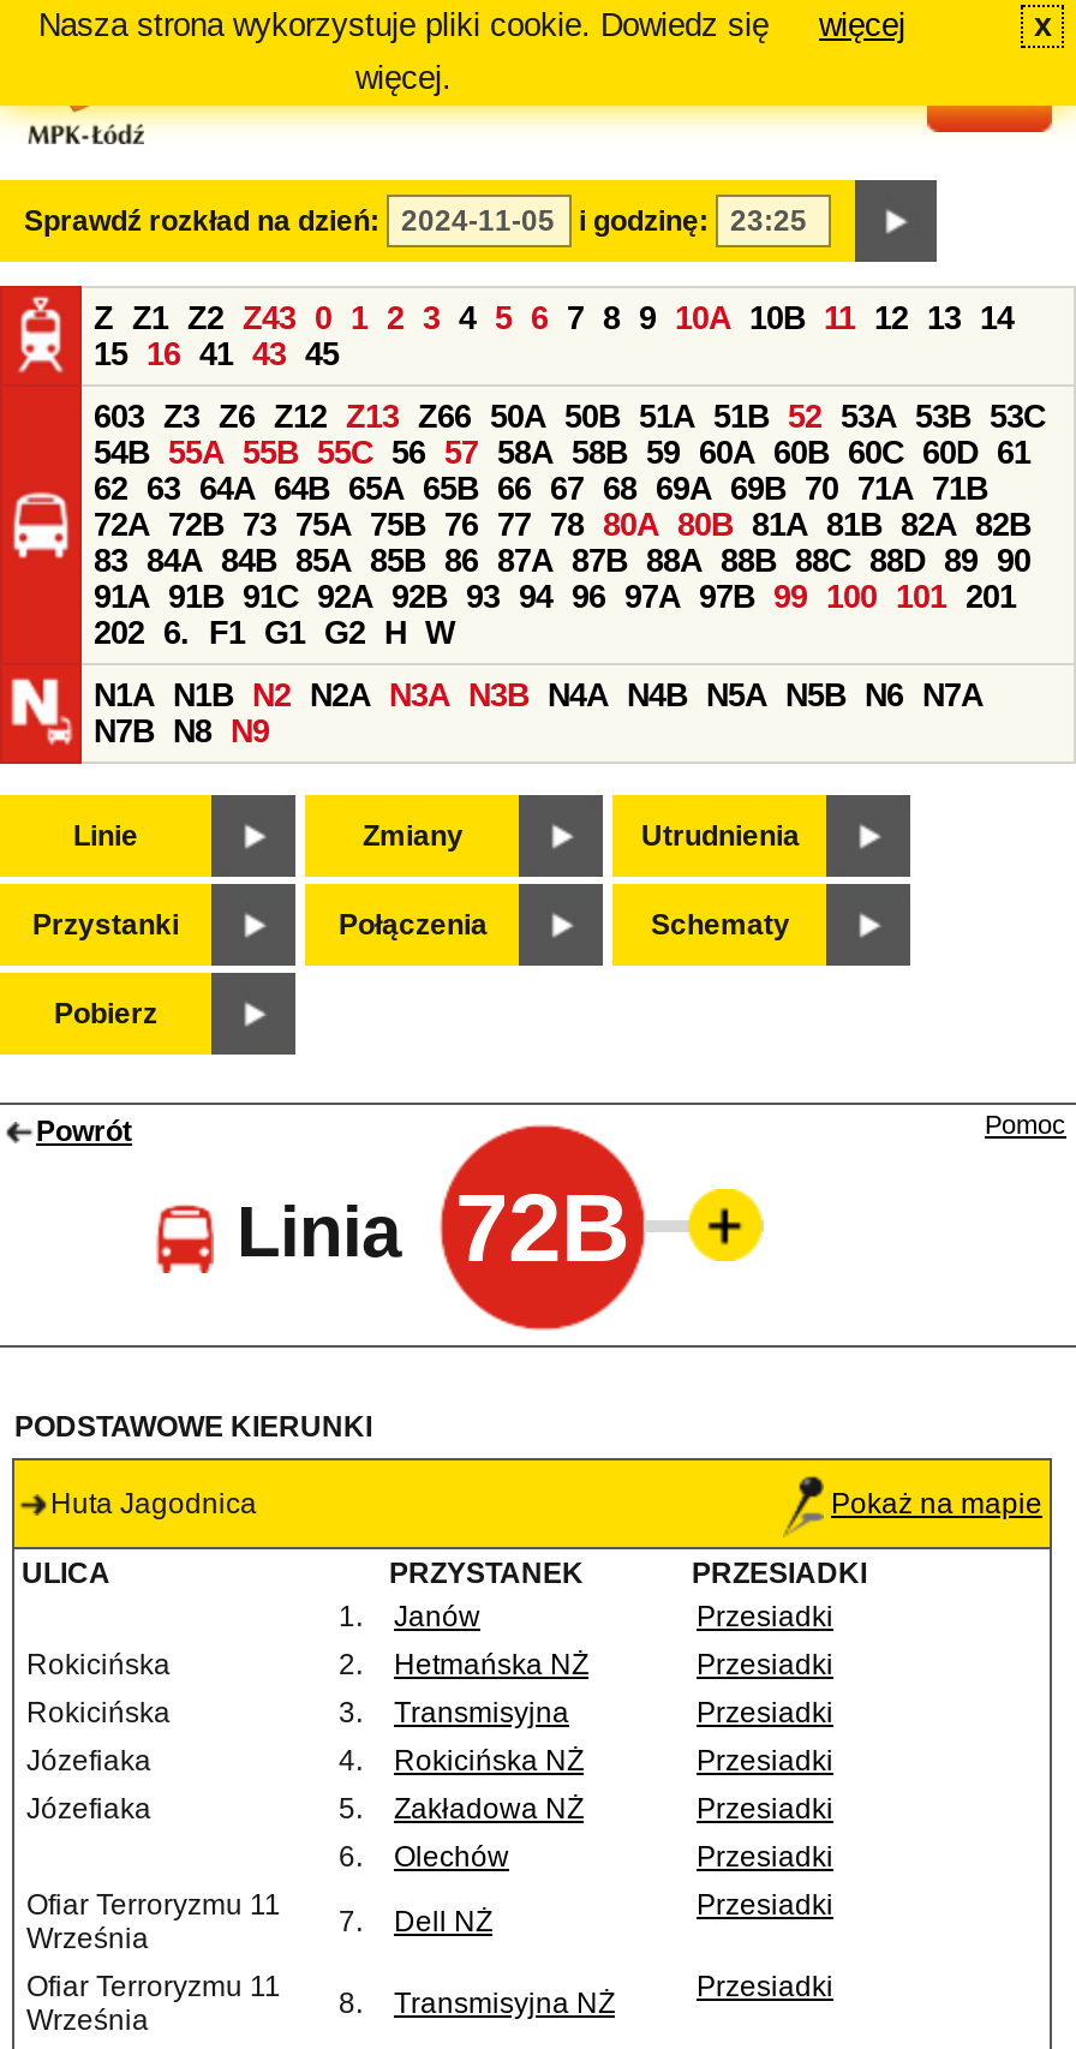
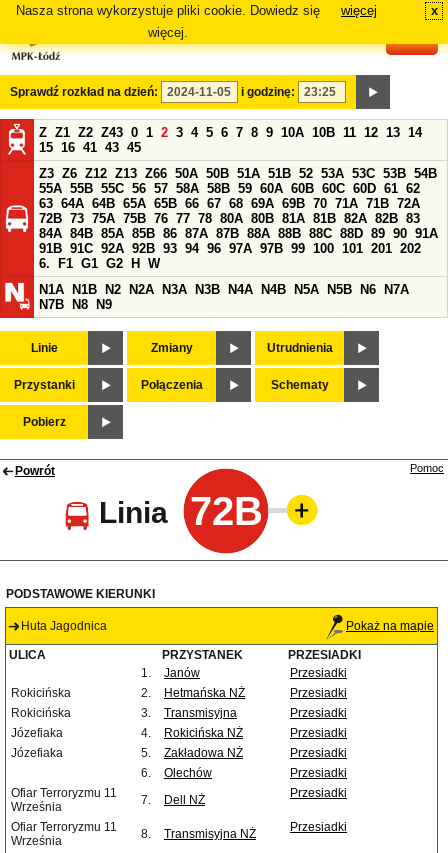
- 603 Z3 Z6 Z12 Z13 Z66 50A 50B 51A 51B 52 53A 53B 53C
- 54B 55A 55B 55C 56 57 58A 58B 59 60A 60B 60C 60D 61
- 62 63 64A 64B 65A 65B 66 67 68 69A 69B 70 71A 71B
- 72A 72B 73 75A 75B 76 77 78 80A 80B 81A 81B 82A 82B
- 83 84A 84B 85A 85B 86 87A 87B 88A 88B 88C 88D 89 90
- 91A 91B 91C 92A 92B 93 94 96 97A 97B 99 100 101 201
- 202 6. F1 G1 G2 H W
+ Z3 Z6 Z12 Z13 Z66 50A 50B 51A 51B 52 53A 53C 53B 54B
+ 55A 55B 55C 56 57 58A 58B 59 60A 60B 60C 60D 61 62
+ 63 64A 64B 65A 65B 66 67 68 69A 69B 70 71A 71B 72A
+ 72B 73 75A 75B 76 77 78 80A 80B 81A 81B 82A 82B 83
+ 84A 84B 85A 85B 86 87A 87B 88A 88B 88C 88D 89 90 91A
+ 91B 91C 92A 92B 93 94 96 97A 97B 99 100 101 201 202
+ 6. F1 G1 G2 H W
